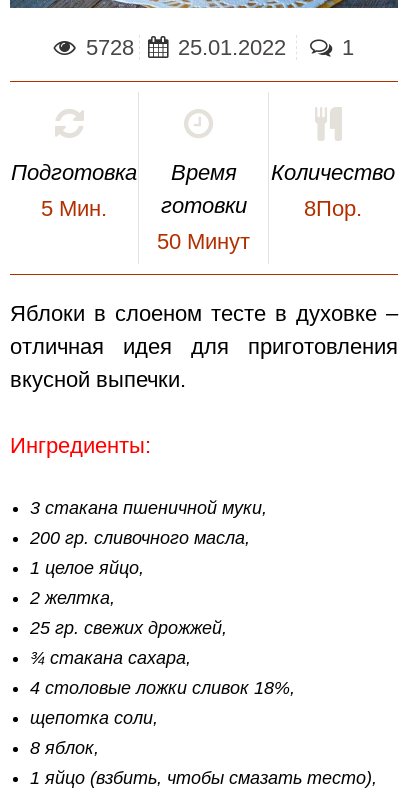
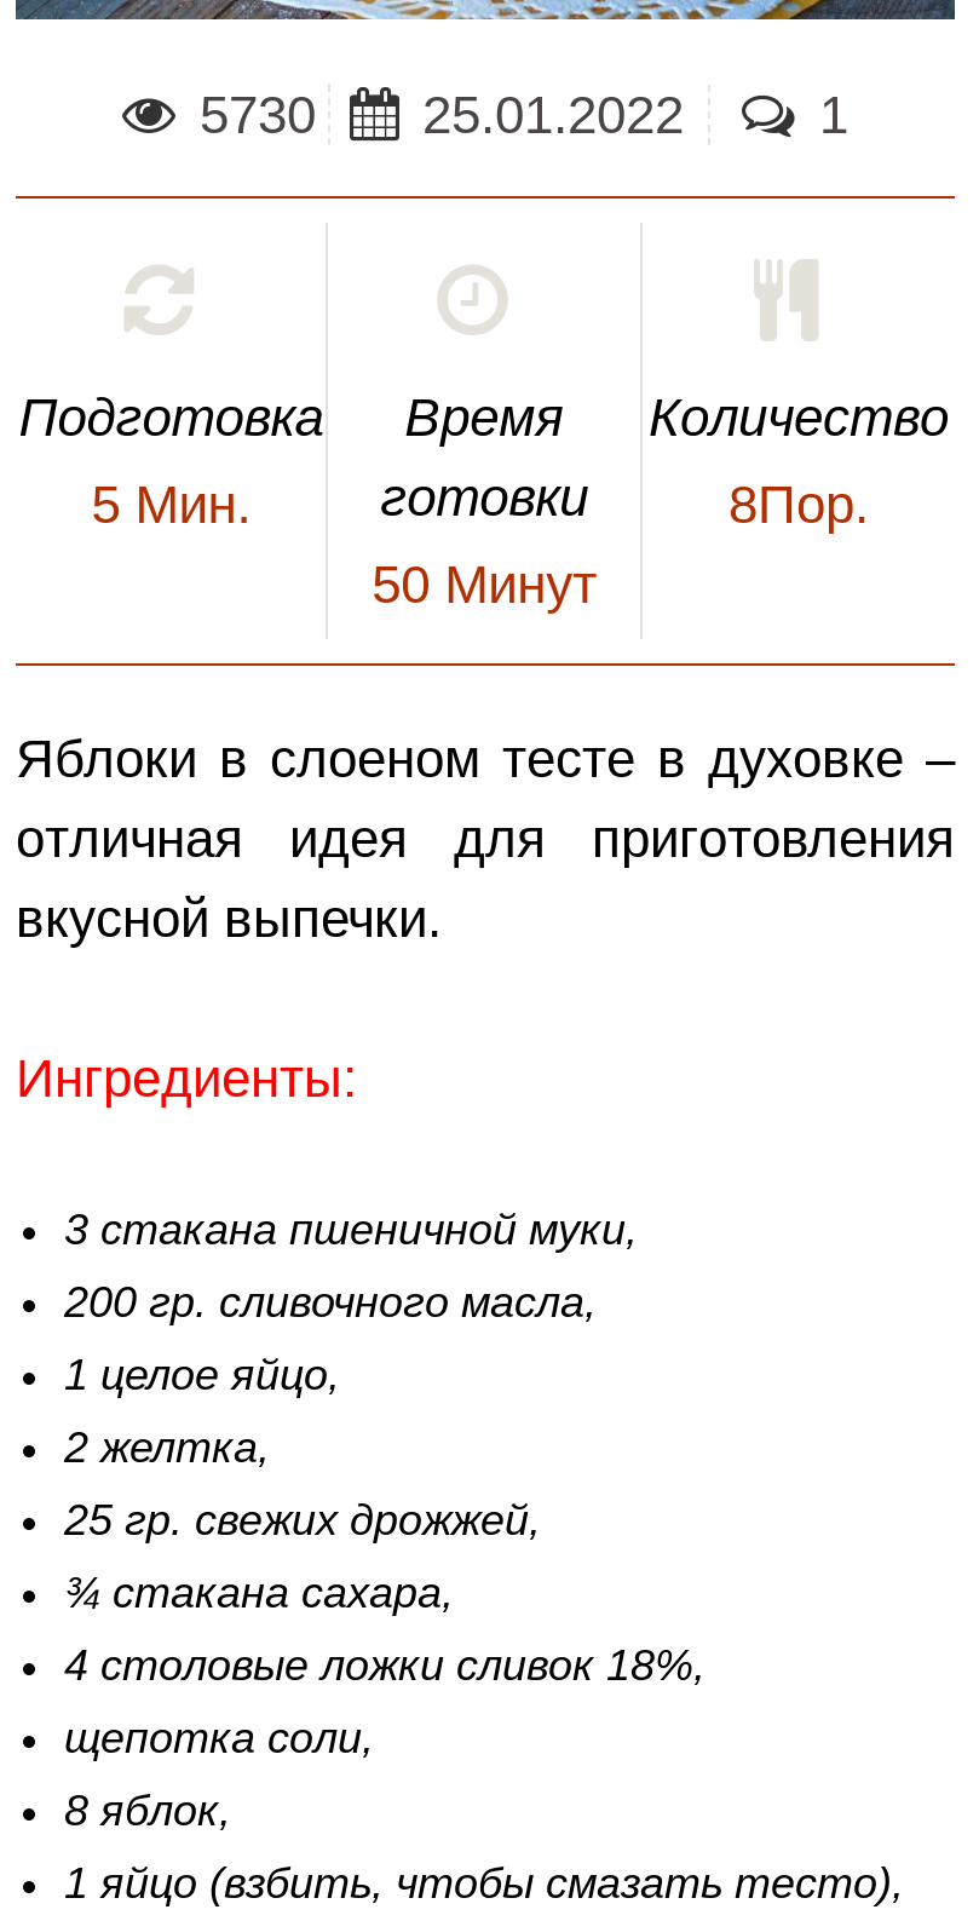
- 5728 25.01.2022
+ 5730 25.01.2022
